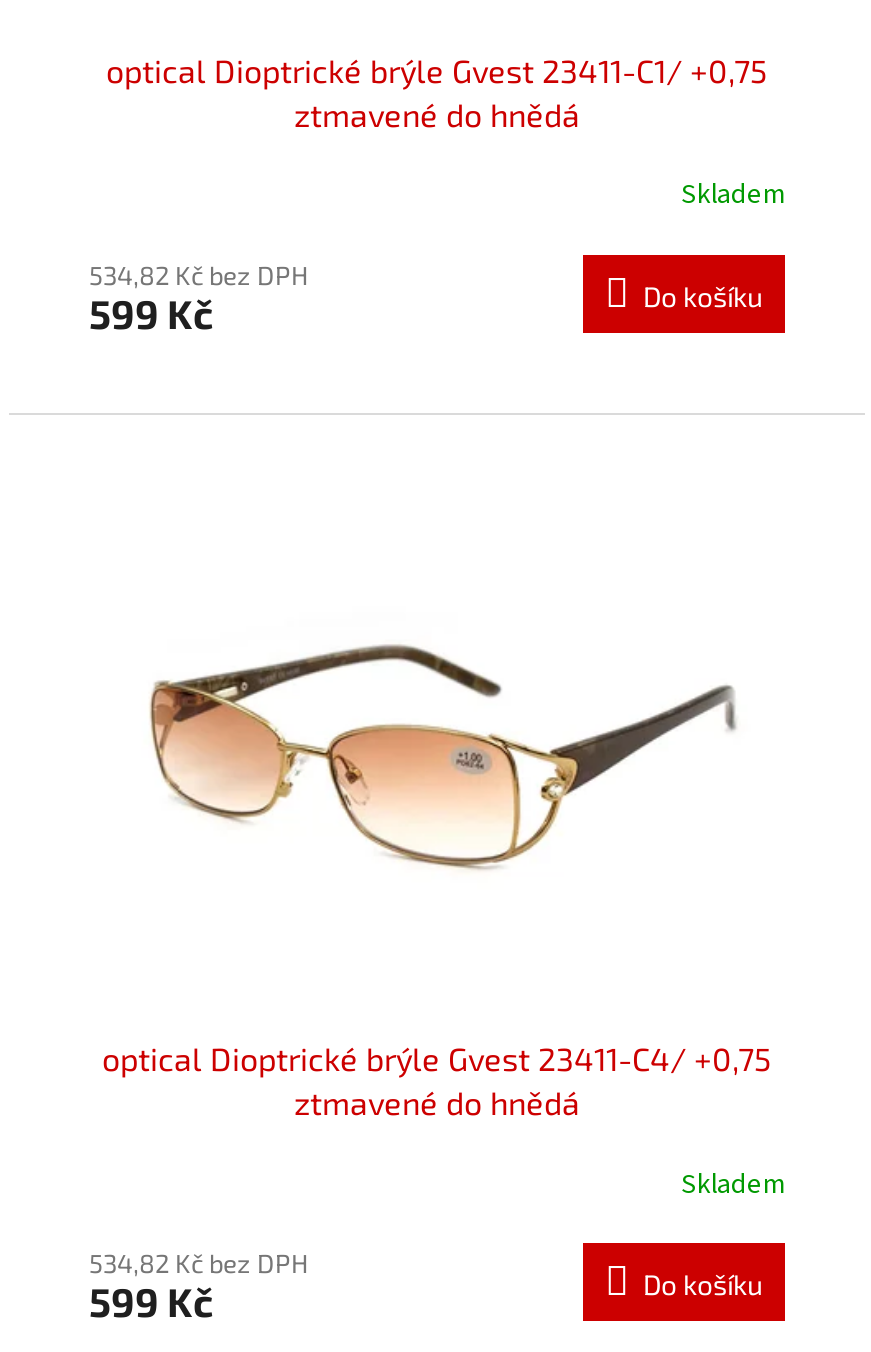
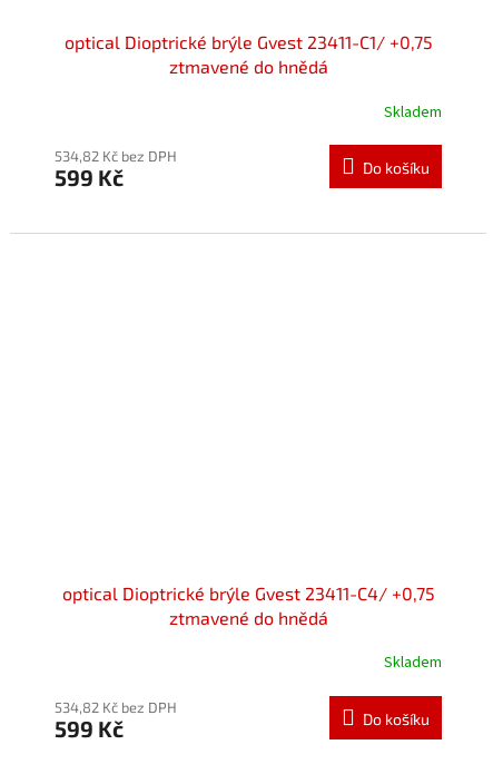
- [image]
